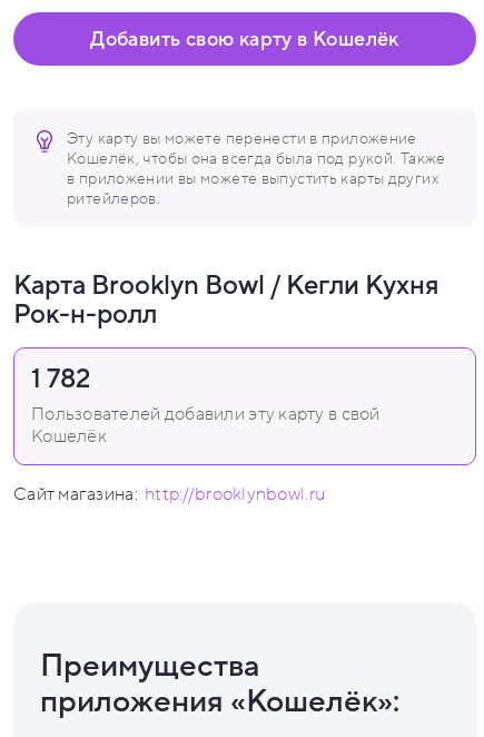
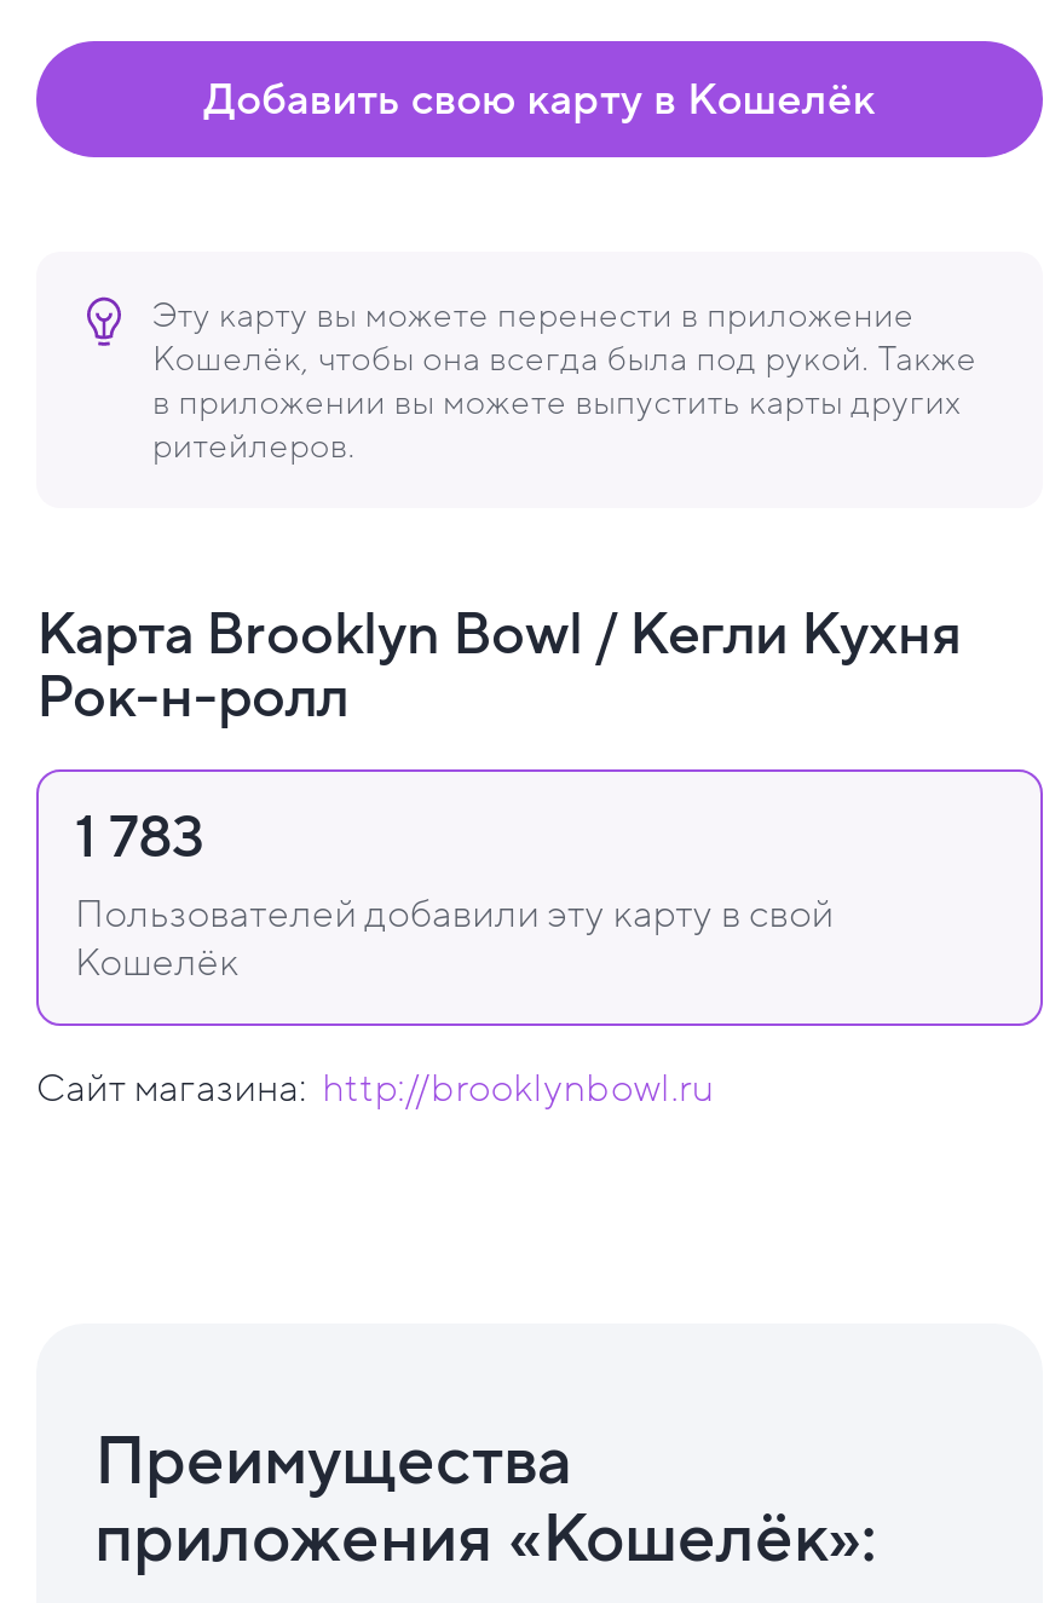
- 1 782
+ 1 783
